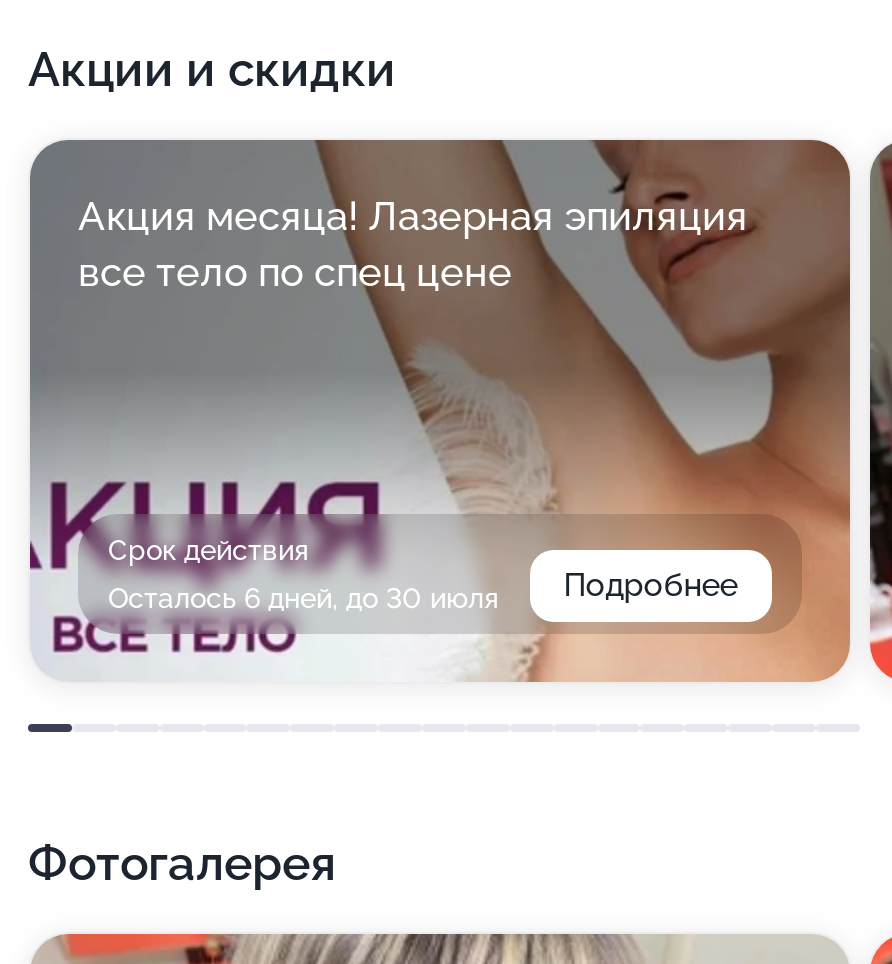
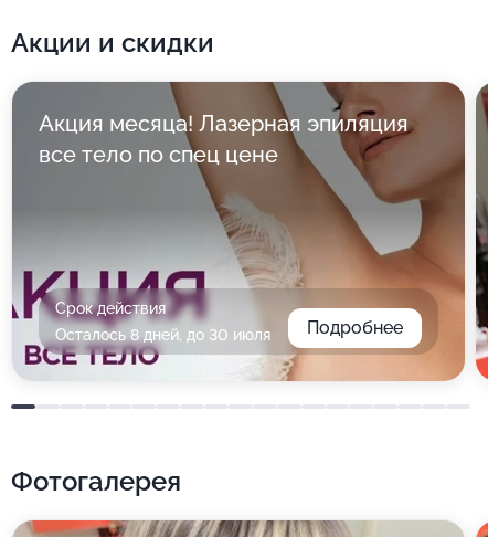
- Осталось 6 дней, до 30 июля
+ Осталось 8 дней, до 30 июля
